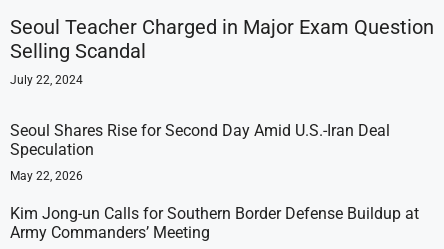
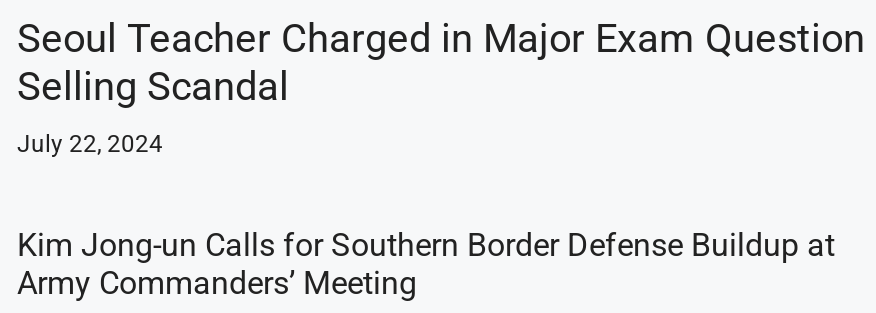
- Seoul Shares Rise for Second Day Amid U.S.-Iran Deal
- Speculation
- May 22, 2026
